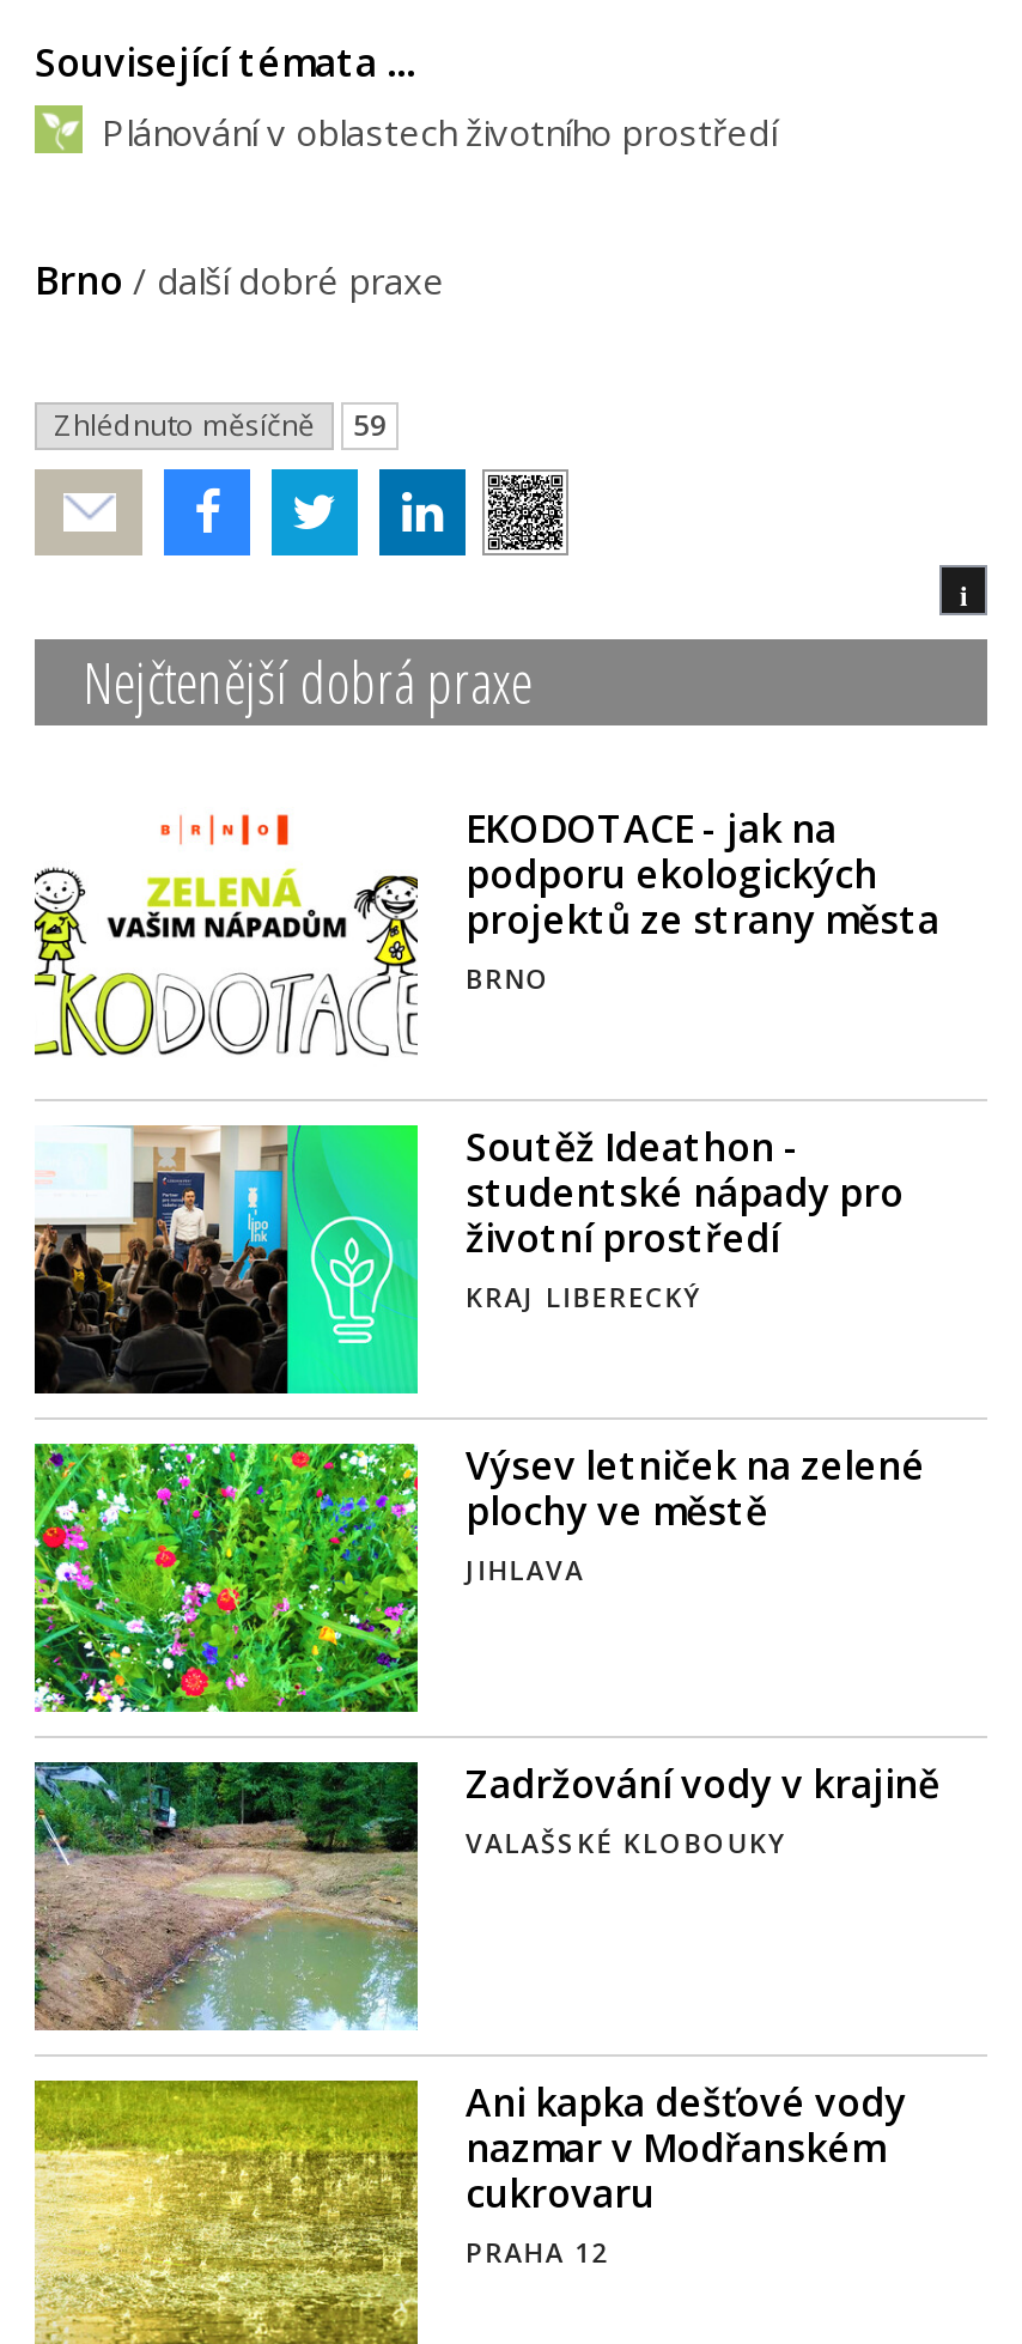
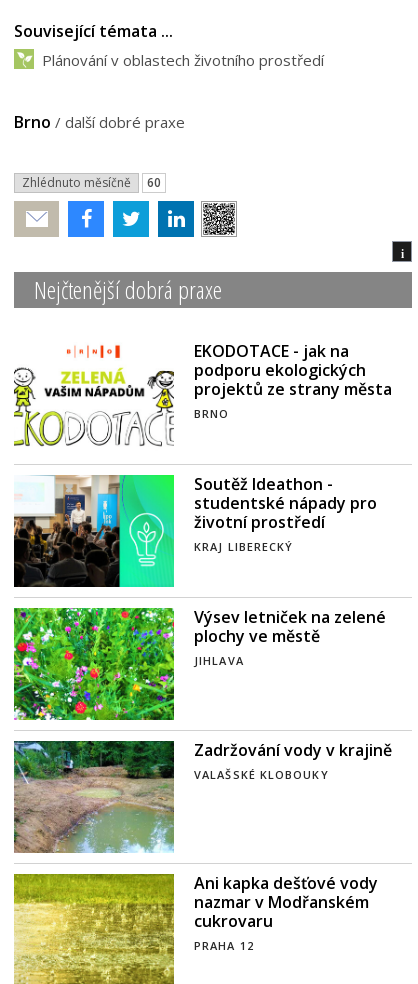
- Zhlédnuto měsíčně 59
+ Zhlédnuto měsíčně 60
